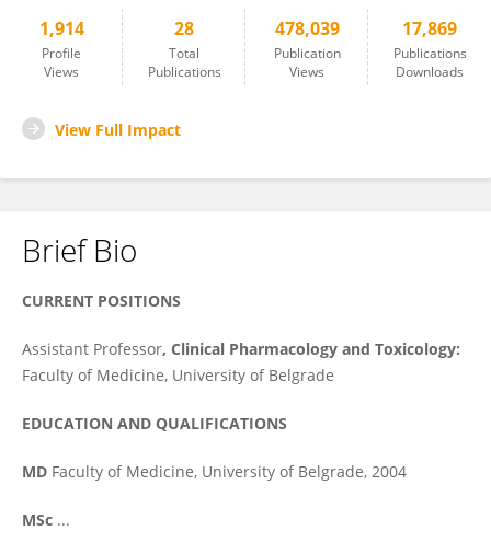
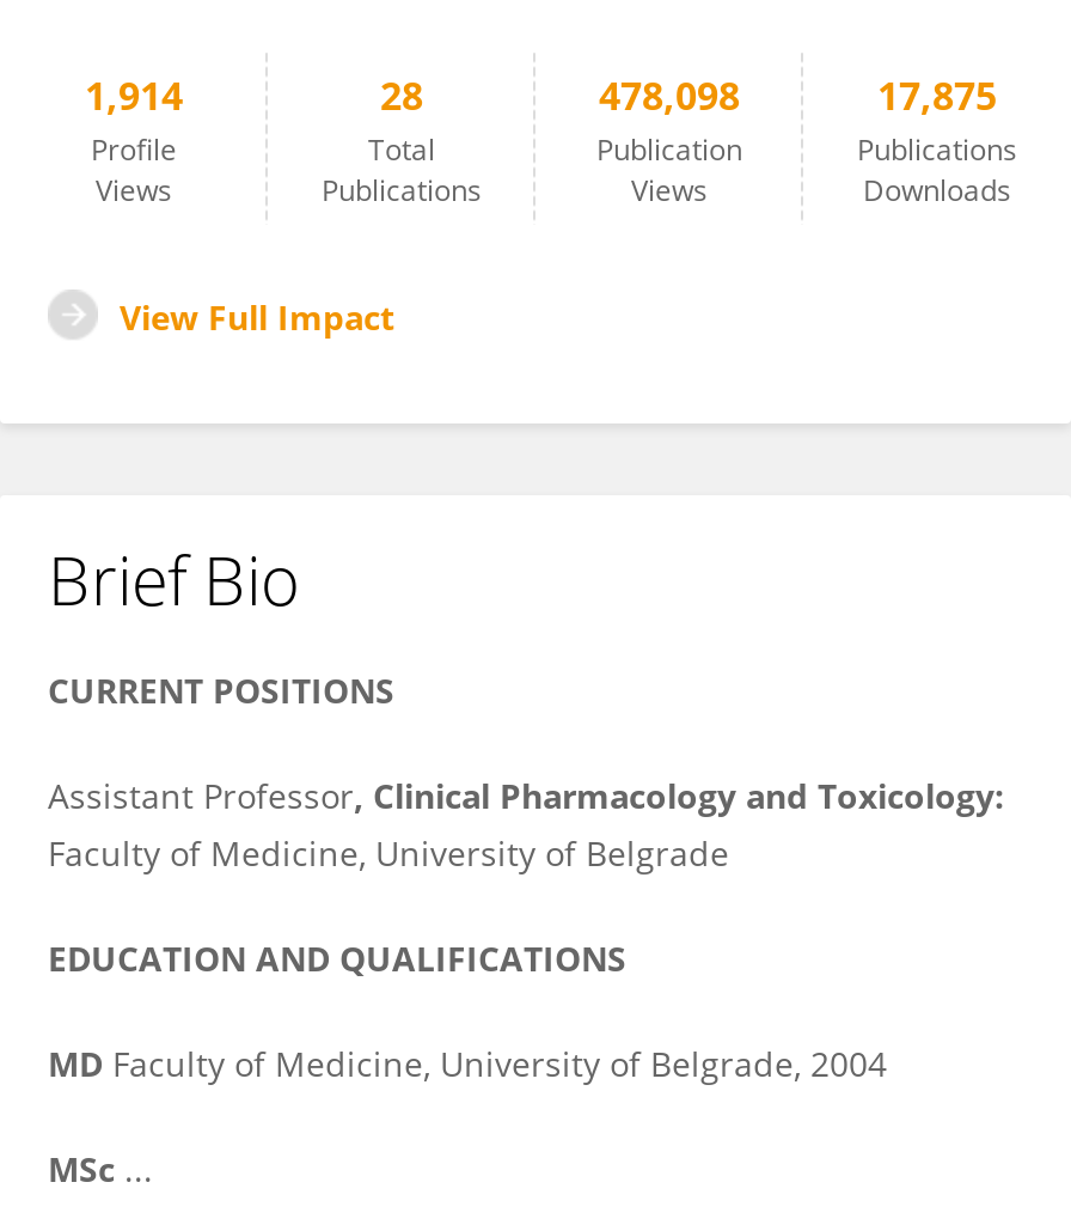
- 478,039
+ 478,098

- 17,869
+ 17,875
